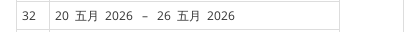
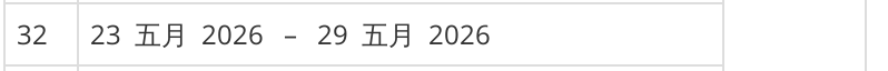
- 32 20 五月 2026 – 26 五月 2026
+ 32 23 五月 2026 – 29 五月 2026
